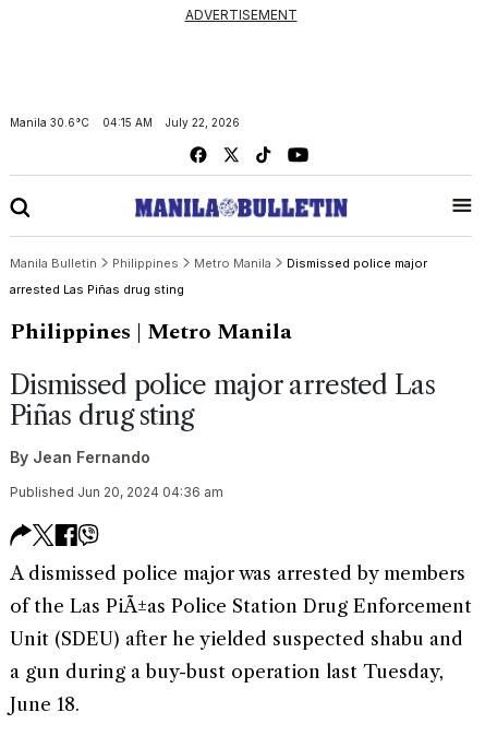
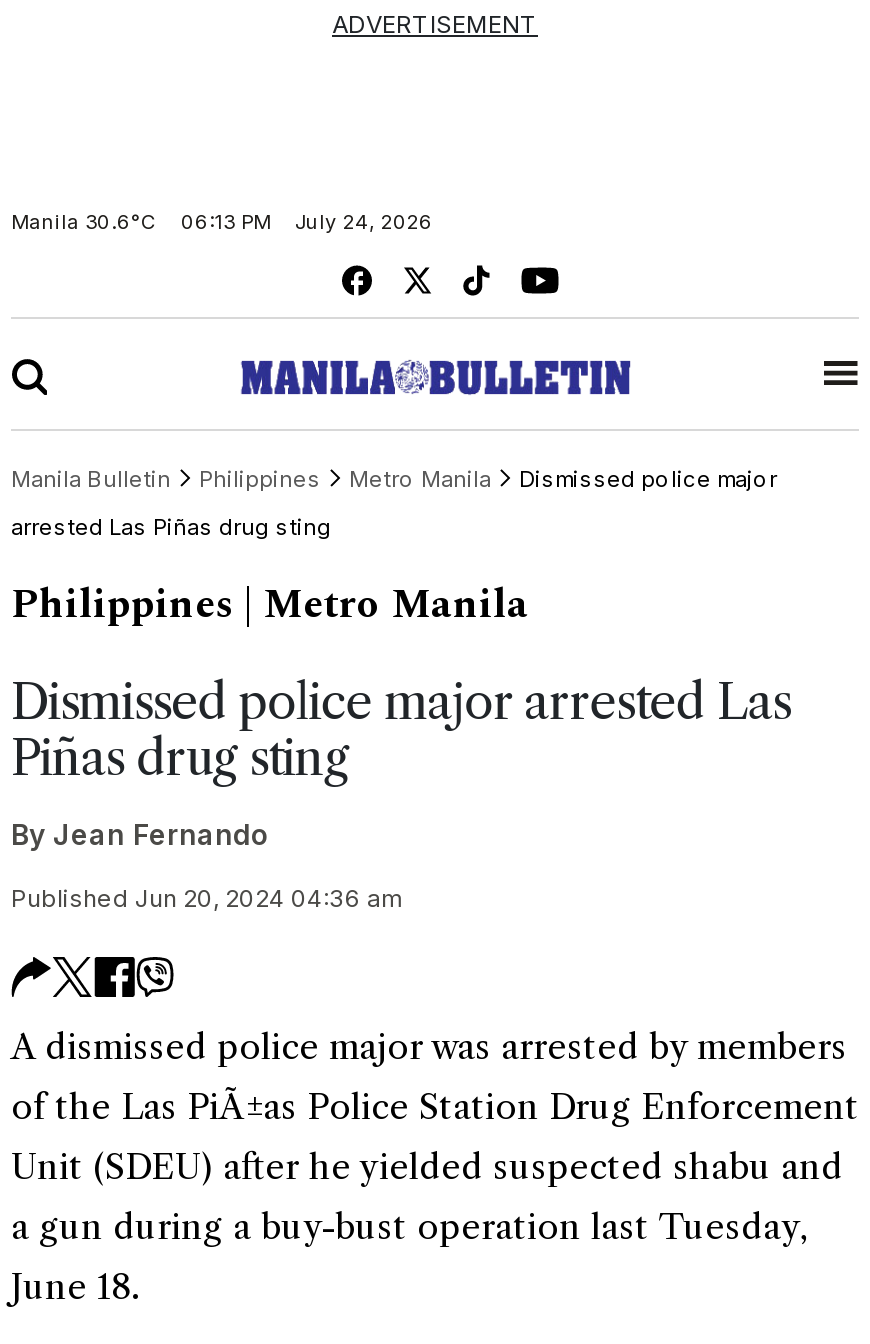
- 04:15 AM
- July 22, 2026
+ 06:13 PM
+ July 24, 2026
